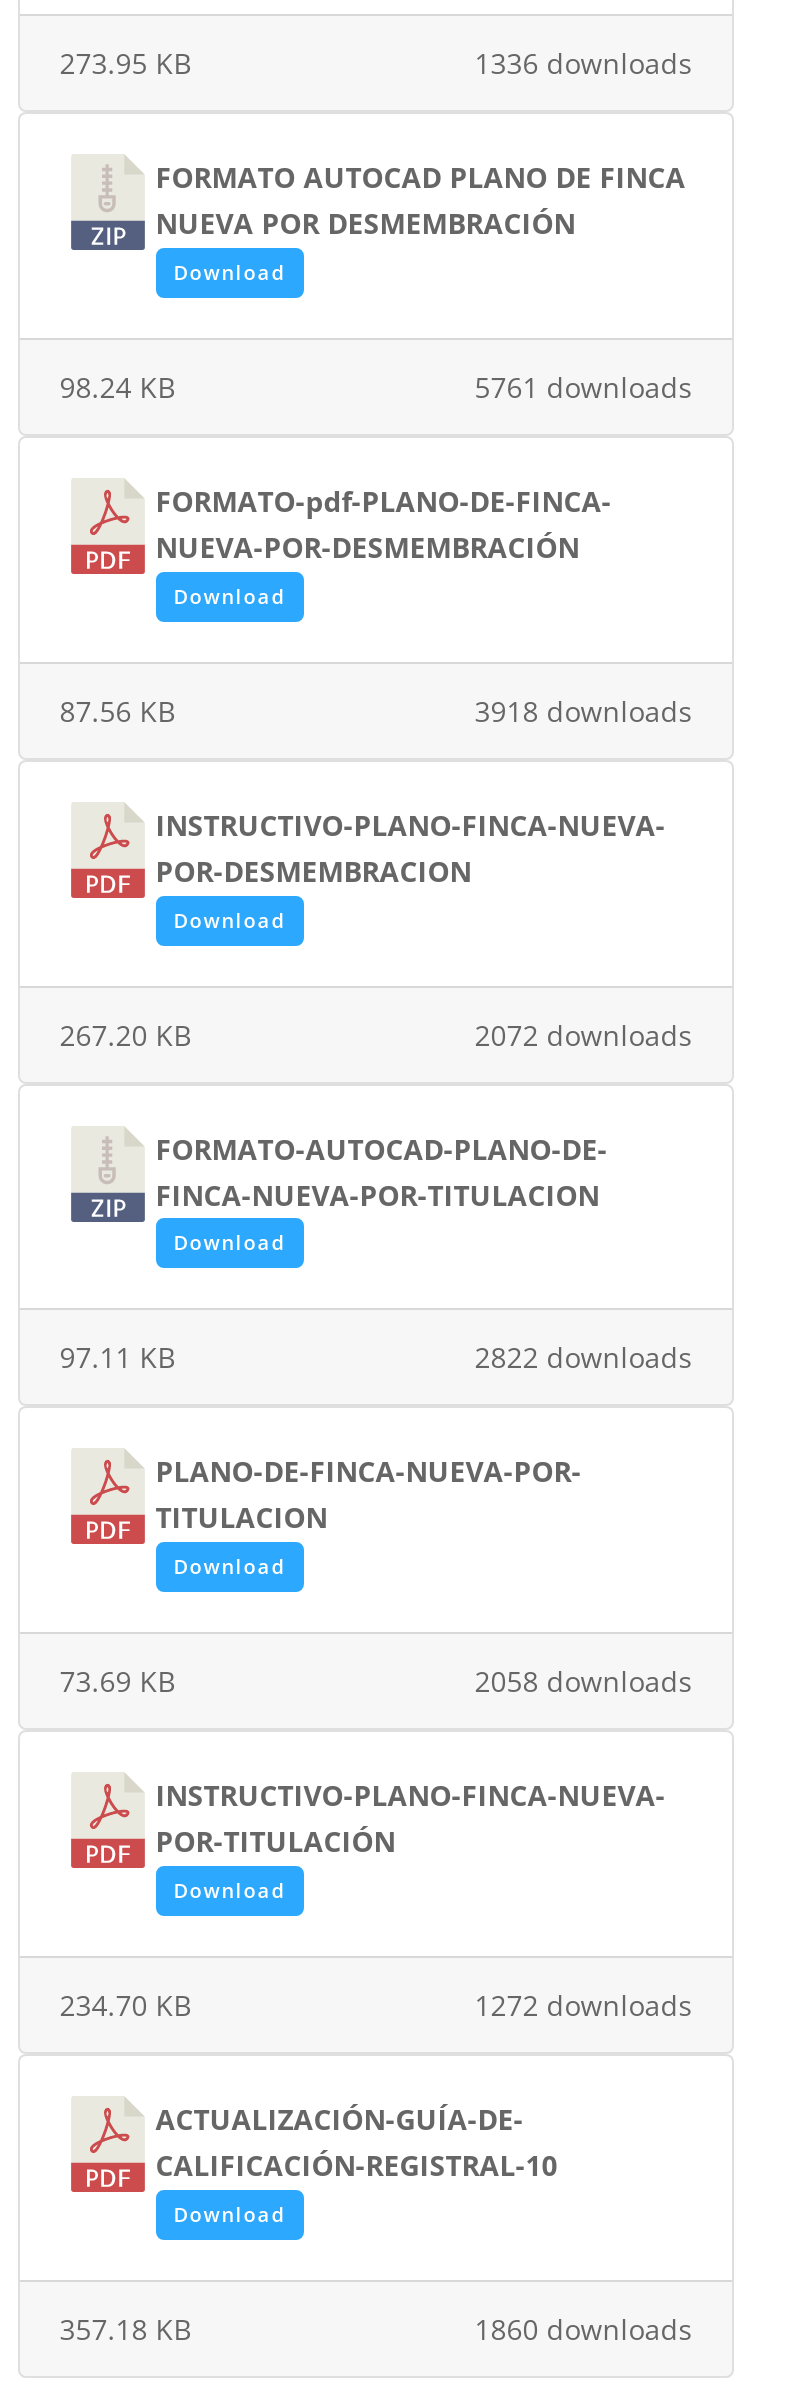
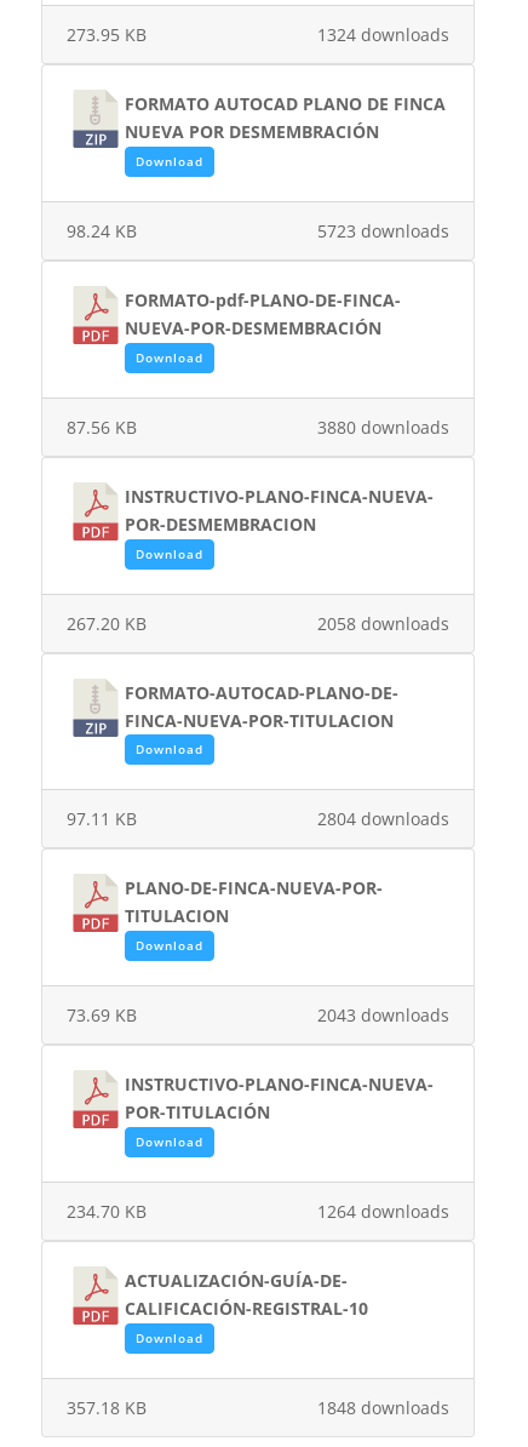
- 1336 downloads
+ 1324 downloads

- 5761 downloads
+ 5723 downloads

- 3918 downloads
+ 3880 downloads

- 2072 downloads
+ 2058 downloads

- 2822 downloads
+ 2804 downloads

- 2058 downloads
+ 2043 downloads

- 1272 downloads
+ 1264 downloads

- 1860 downloads
+ 1848 downloads
